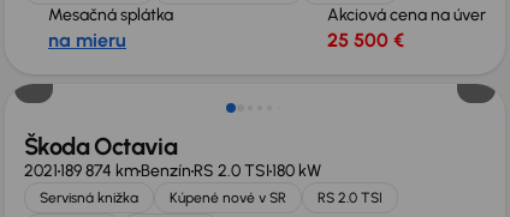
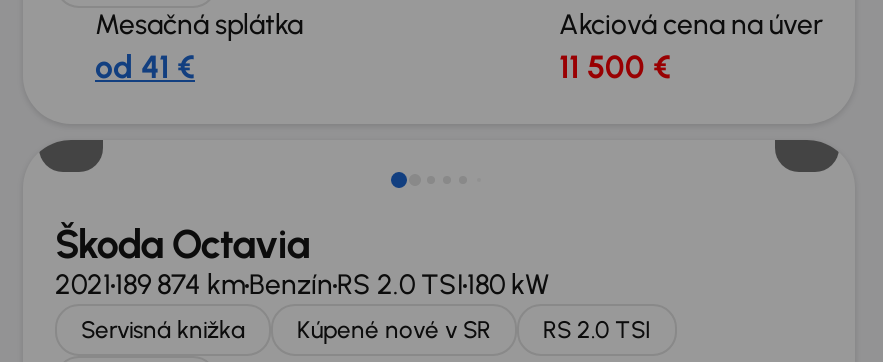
- na mieru
+ od 41 €

- 25 500 €
+ 11 500 €
